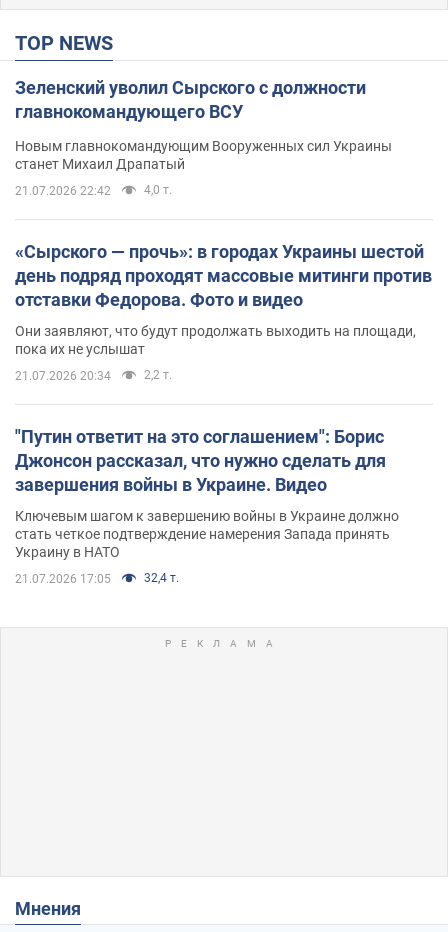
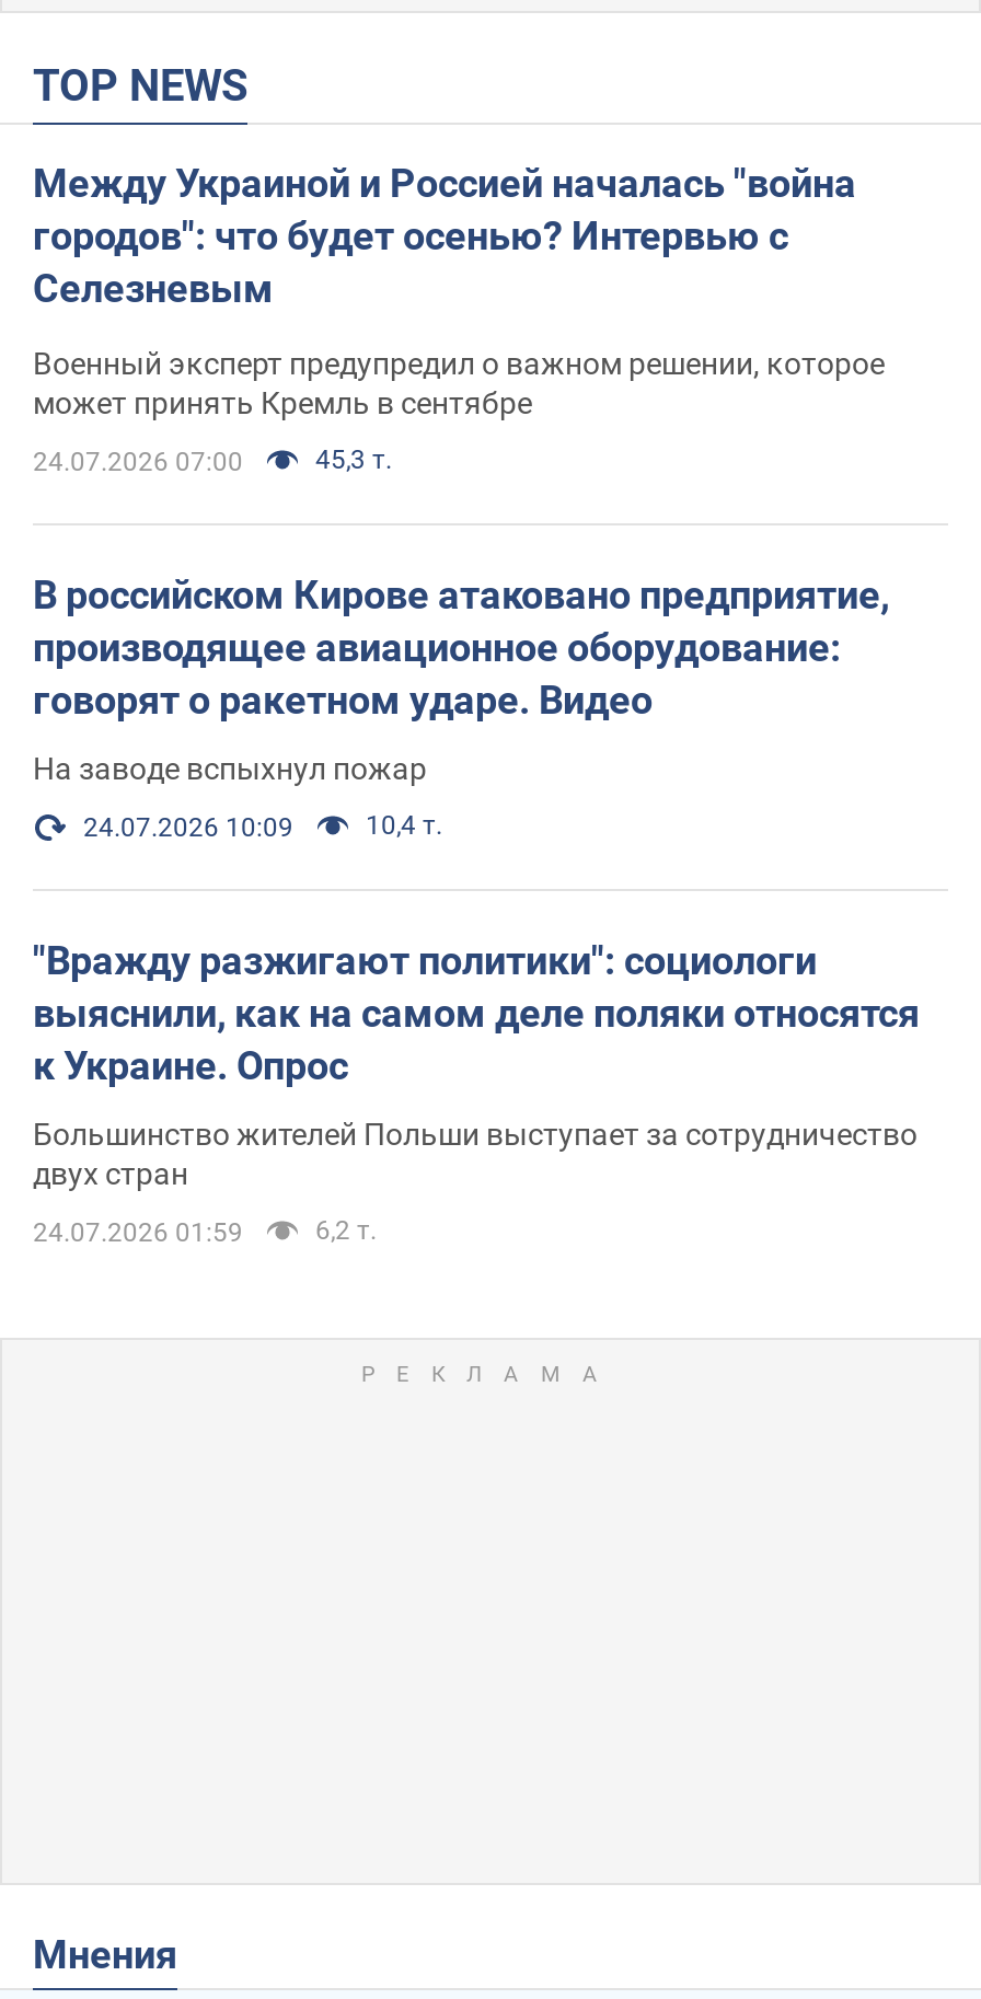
- Зеленский уволил Сырского с должности
- главнокомандующего ВСУ
+ Между Украиной и Россией началась "война
+ городов": что будет осенью? Интервью с
+ Селезневым

- Новым главнокомандующим Вооруженных сил Украины
- станет Михаил Драпатый
+ Военный эксперт предупредил о важном решении, которое
+ может принять Кремль в сентябре

- 21.07.2026 22:42
- 4,0 т.
+ 24.07.2026 07:00
+ 45,3 т.

- «Сырского — прочь»: в городах Украины шестой
- день подряд проходят массовые митинги против
- отставки Федорова. Фото и видео
+ В российском Кирове атаковано предприятие,
+ производящее авиационное оборудование:
+ говорят о ракетном ударе. Видео

- Они заявляют, что будут продолжать выходить на площади,
- пока их не услышат
+ На заводе вспыхнул пожар

- 21.07.2026 20:34
- 2,2 т.
+ 24.07.2026 10:09
+ 10,4 т.

- "Путин ответит на это соглашением": Борис
- Джонсон рассказал, что нужно сделать для
- завершения войны в Украине. Видео
+ "Вражду разжигают политики": социологи
+ выяснили, как на самом деле поляки относятся
+ к Украине. Опрос

- Ключевым шагом к завершению войны в Украине должно
- стать четкое подтверждение намерения Запада принять
- Украину в НАТО
+ Большинство жителей Польши выступает за сотрудничество
+ двух стран

- 21.07.2026 17:05
- 32,4 т.
+ 24.07.2026 01:59
+ 6,2 т.
